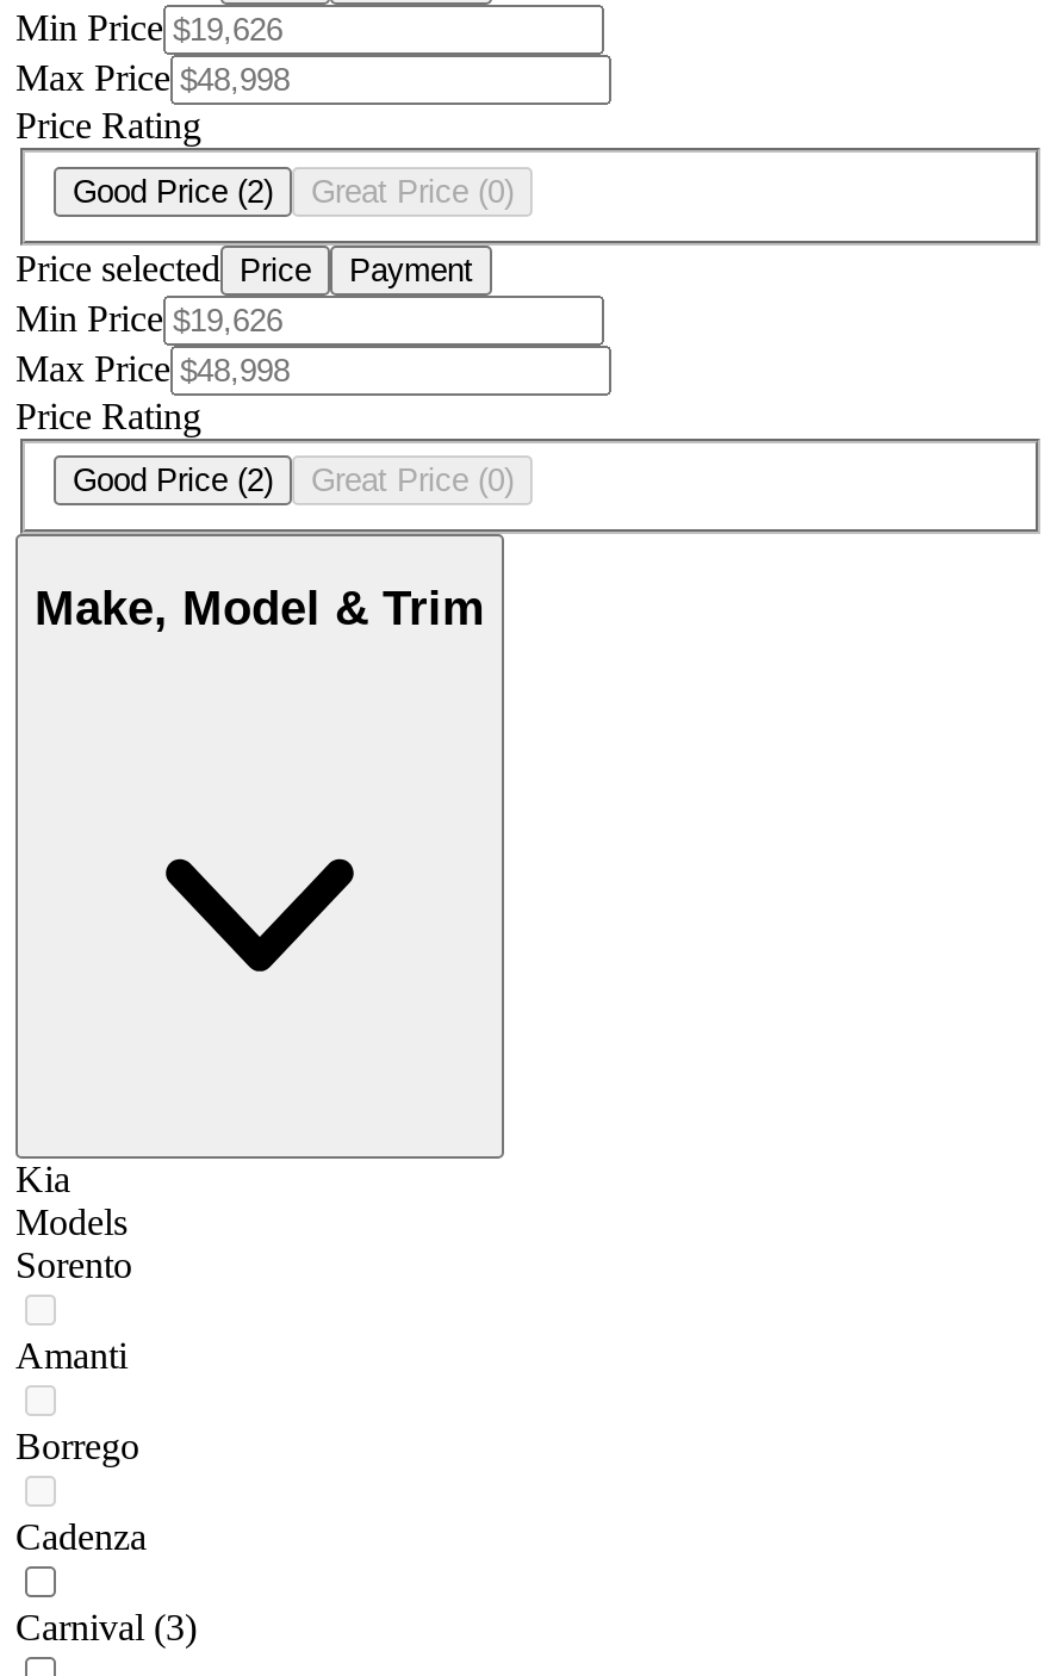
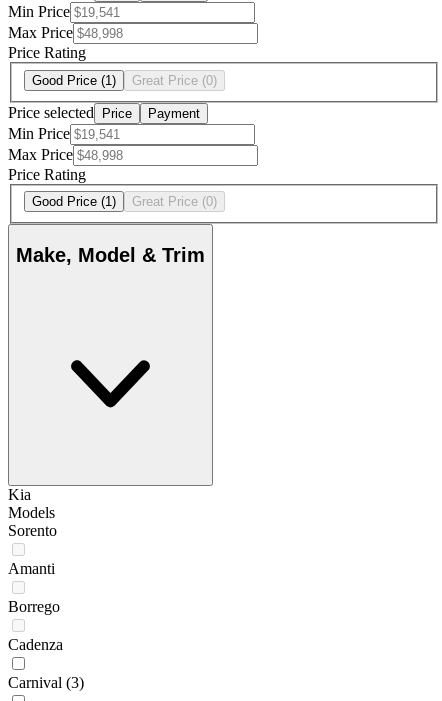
- Good Price (2) Great Price (0)
+ Good Price (1) Great Price (0)

- Good Price (2) Great Price (0)
+ Good Price (1) Great Price (0)
